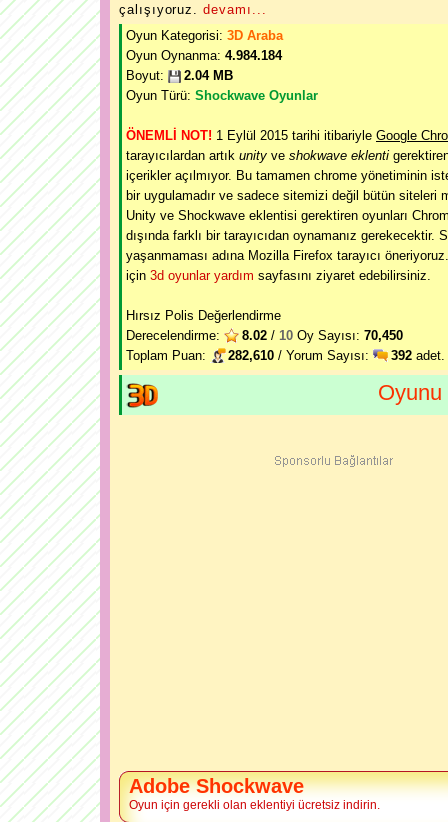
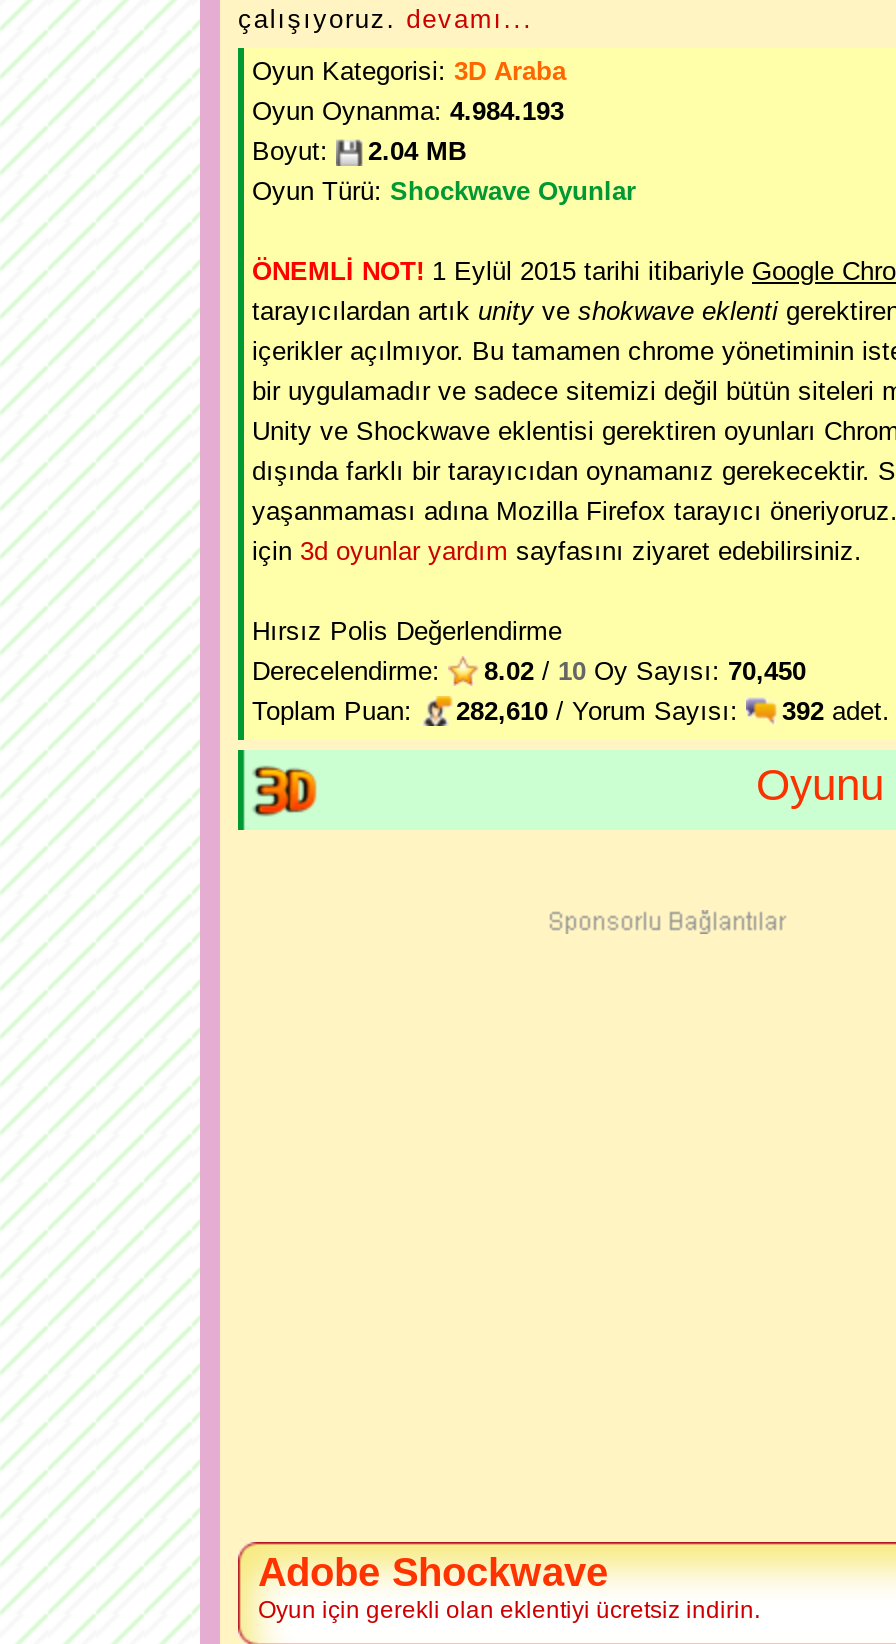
- Oyun Oynanma: 4.984.184
+ Oyun Oynanma: 4.984.193
